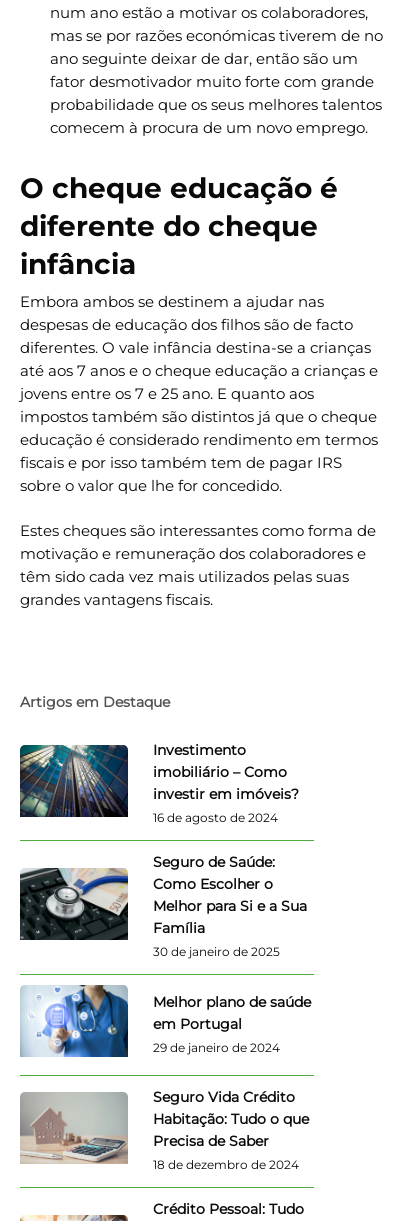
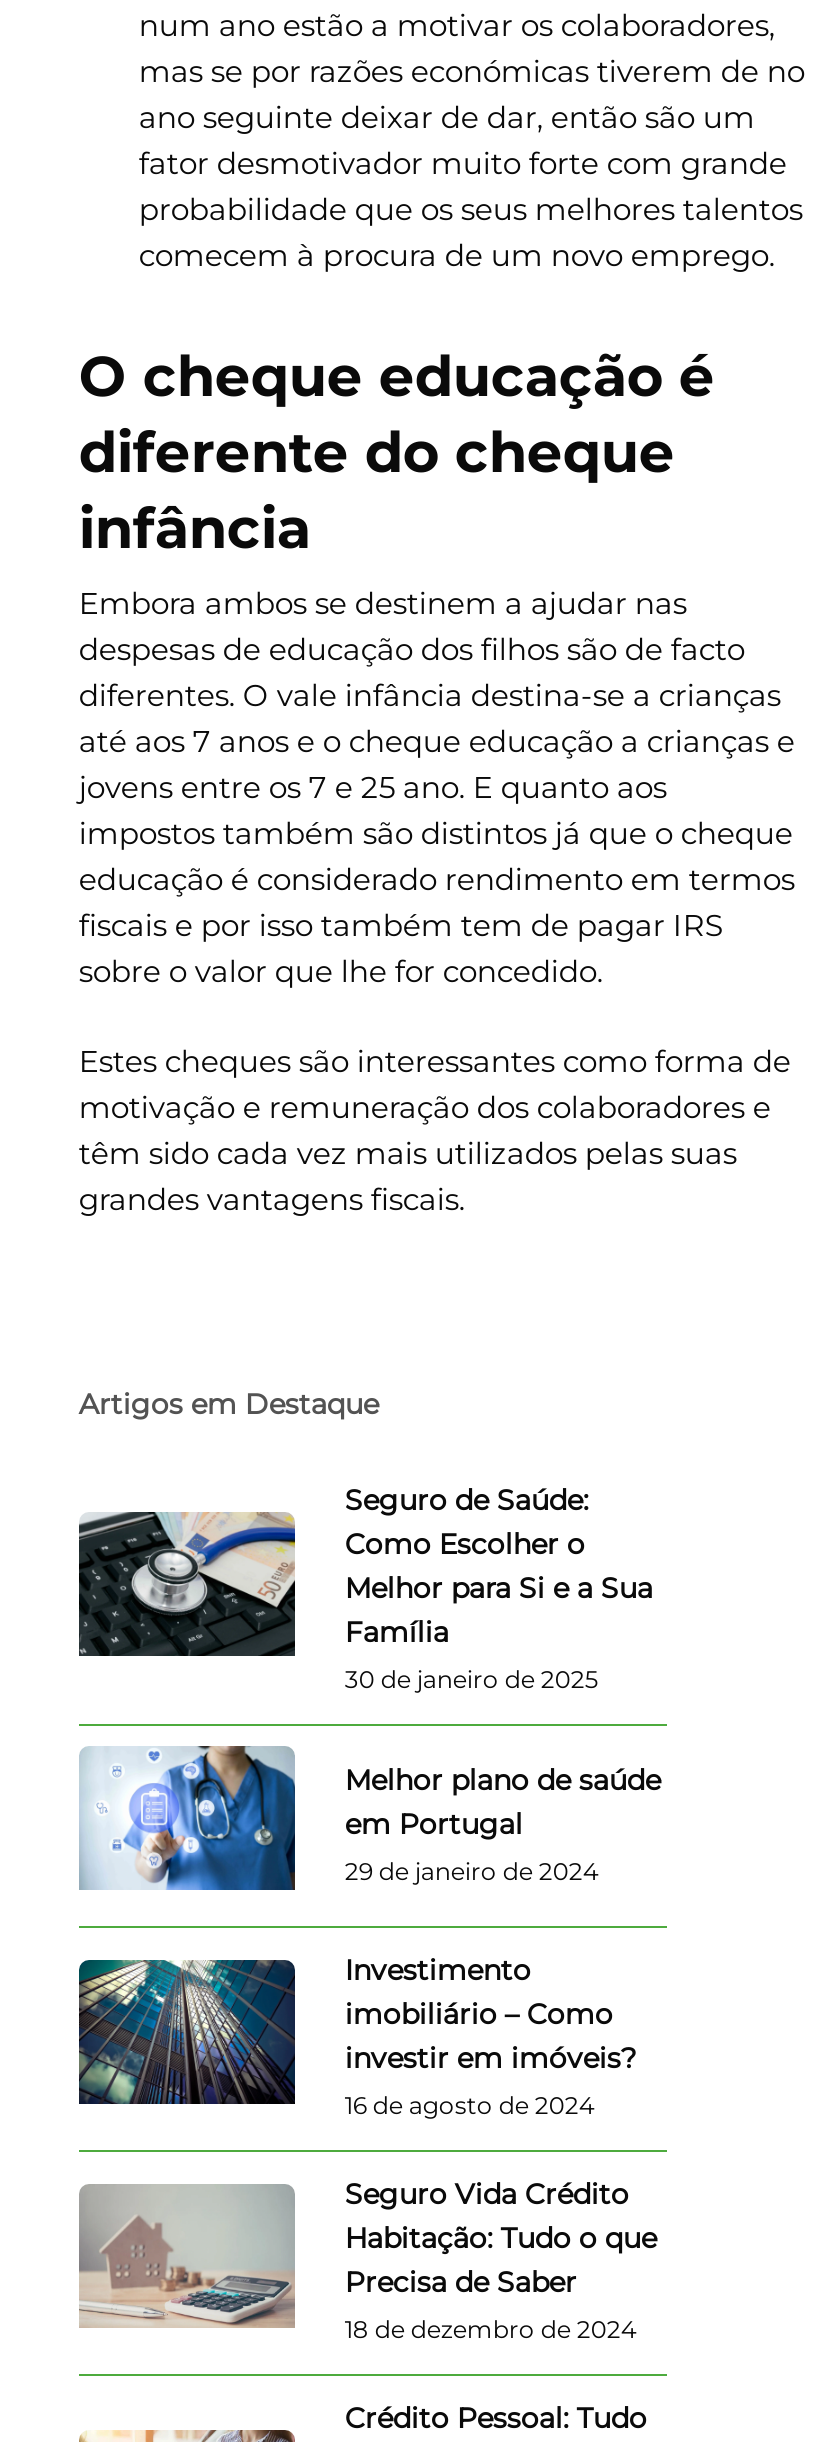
moved down: [image] | Investimento | imobiliário – Como | investir em imóveis? | 16 de agosto de 2024

moved up: [image] | Seguro de Saúde: | Como Escolher o | ... | em Portugal | 29 de janeiro de 2024
